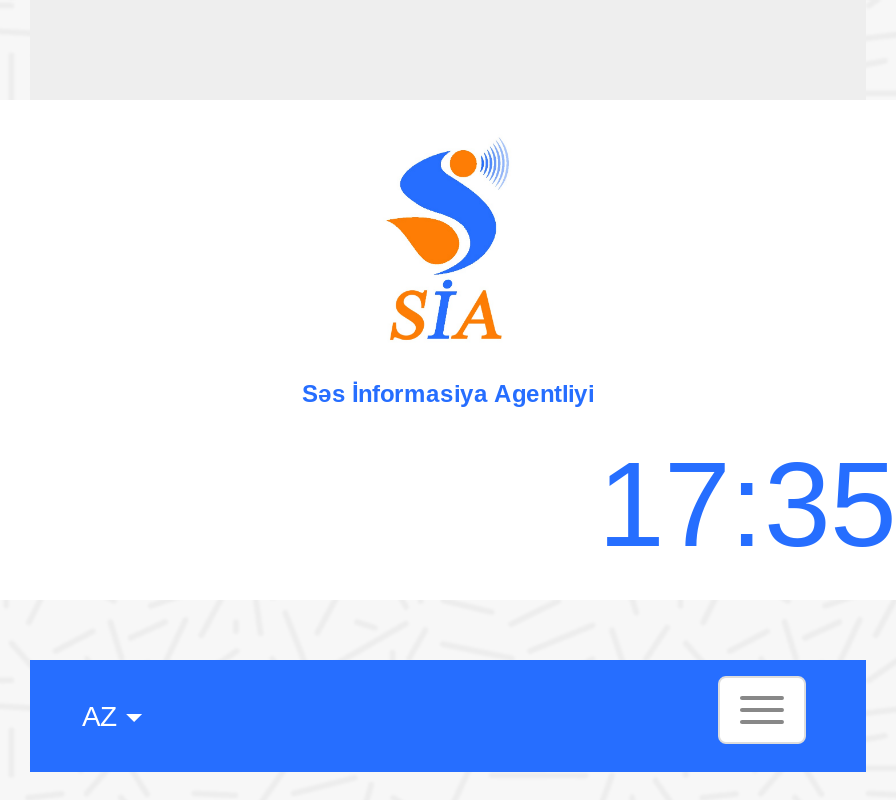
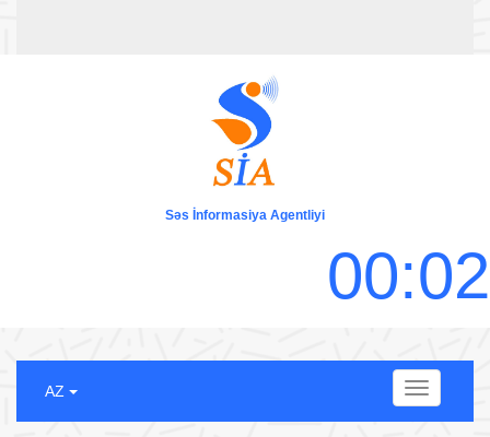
- 17:35
+ 00:02
